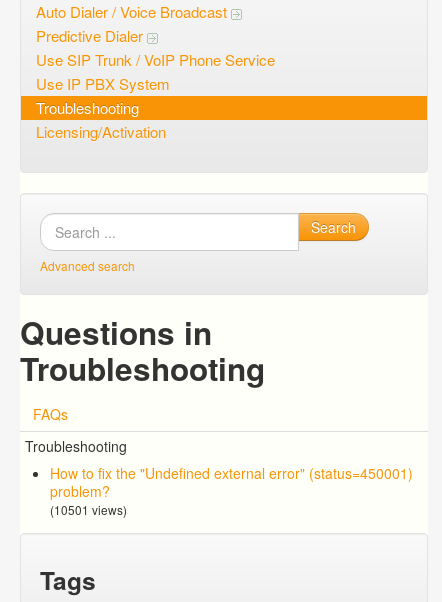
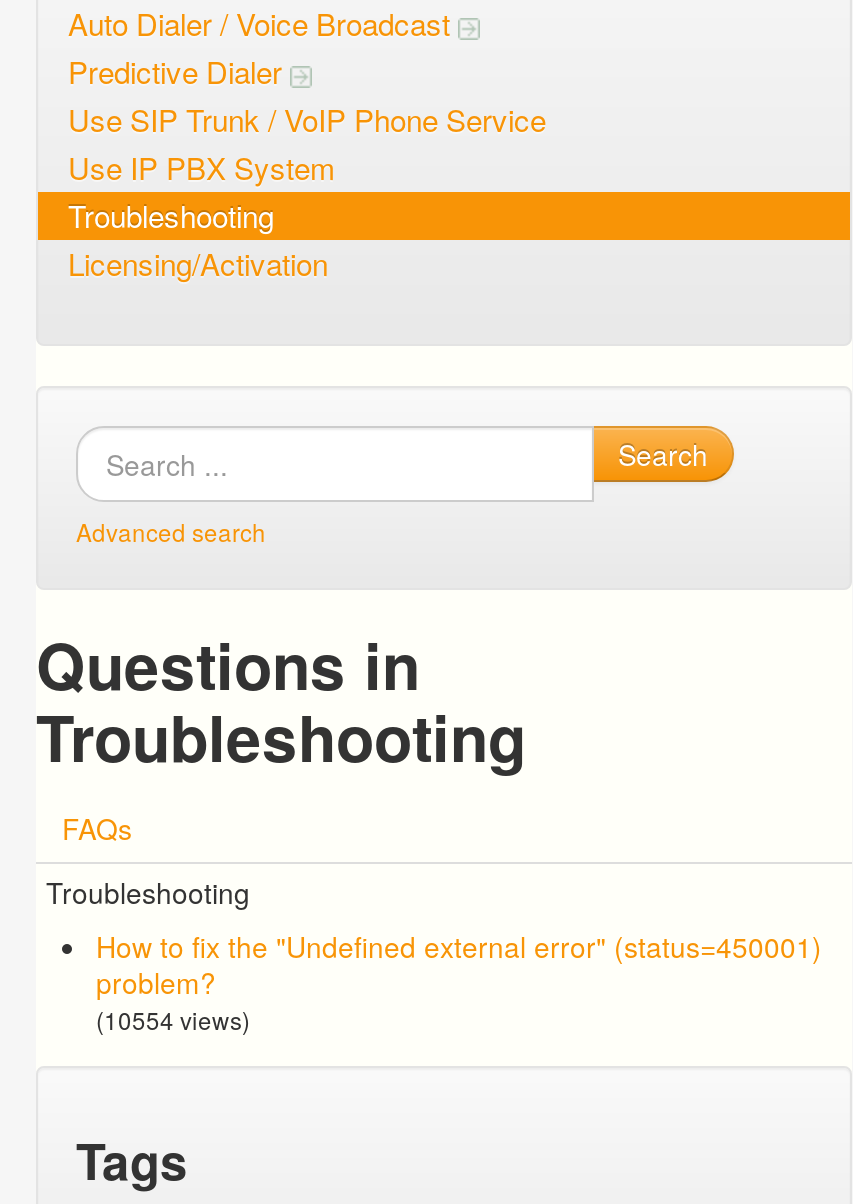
- (10501 views)
+ (10554 views)
